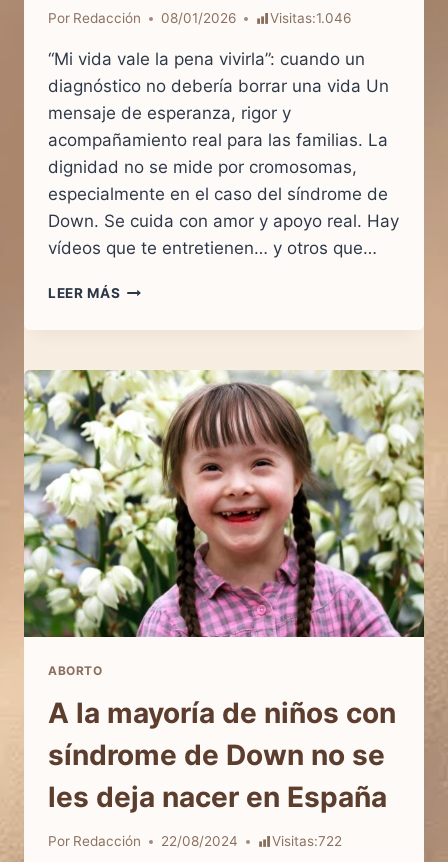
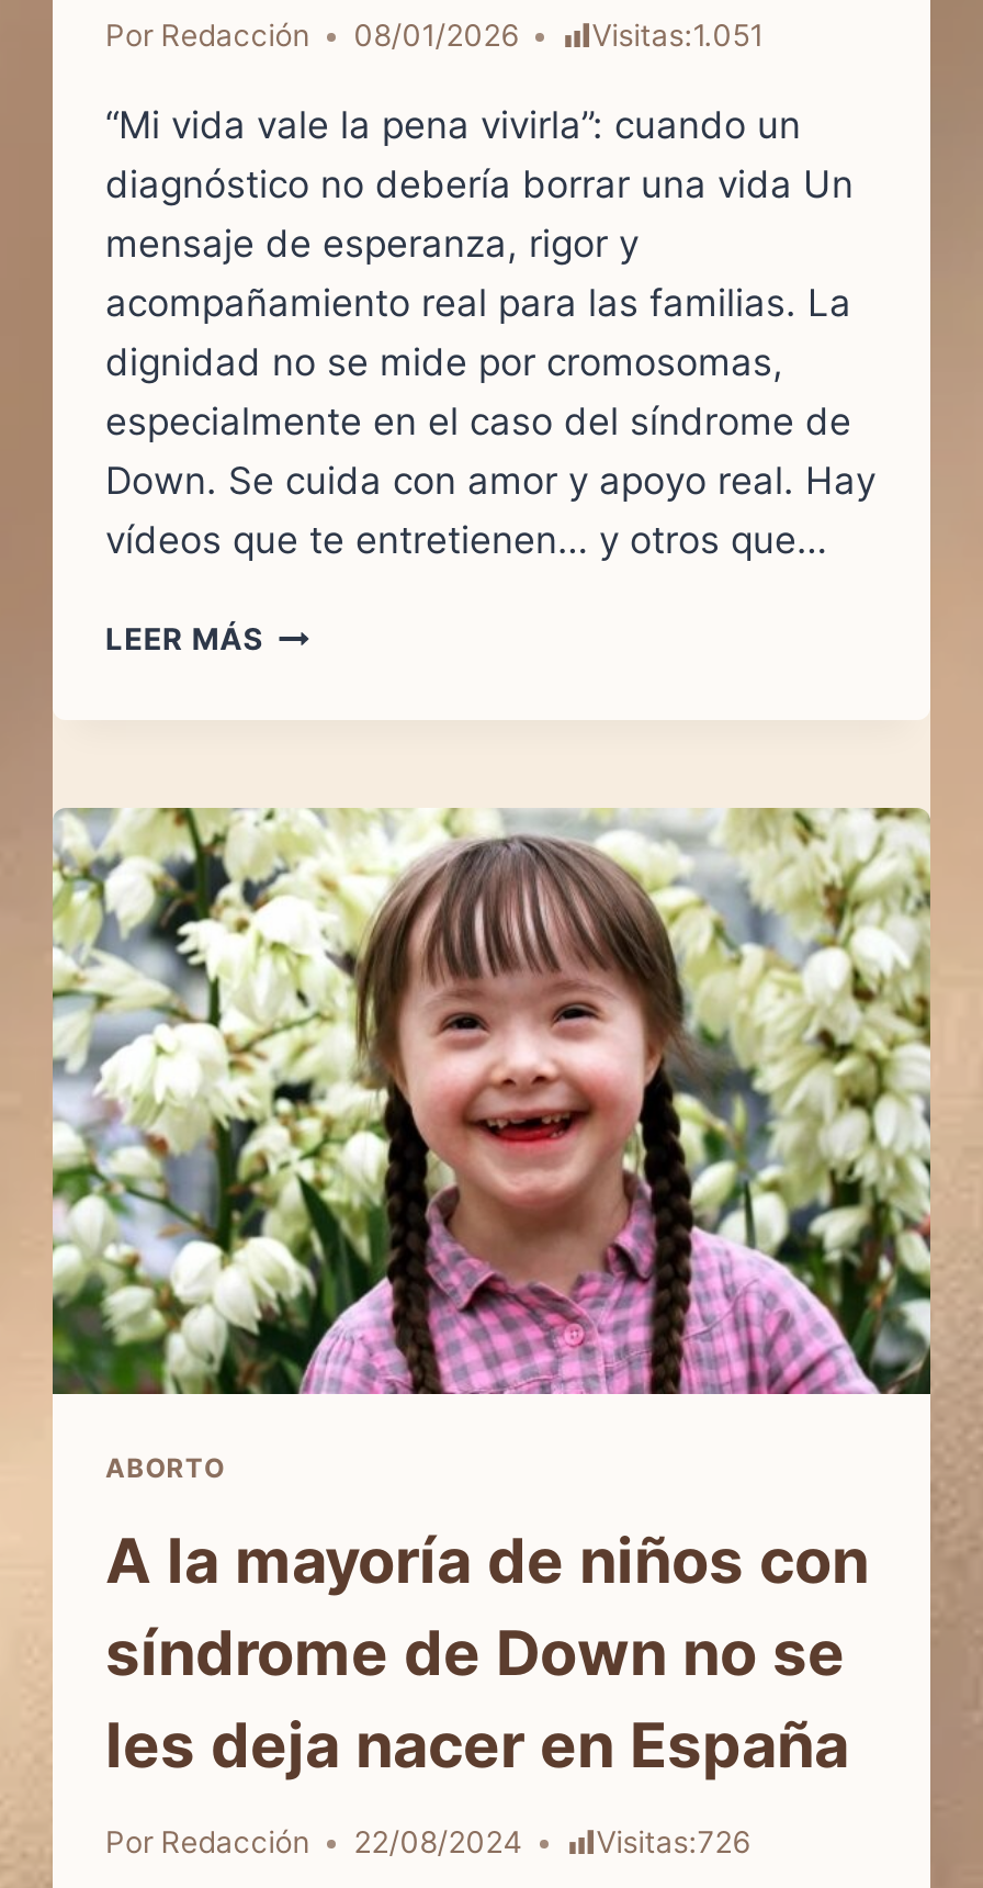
- Visitas:1.046
+ Visitas:1.051

- Visitas:722
+ Visitas:726
